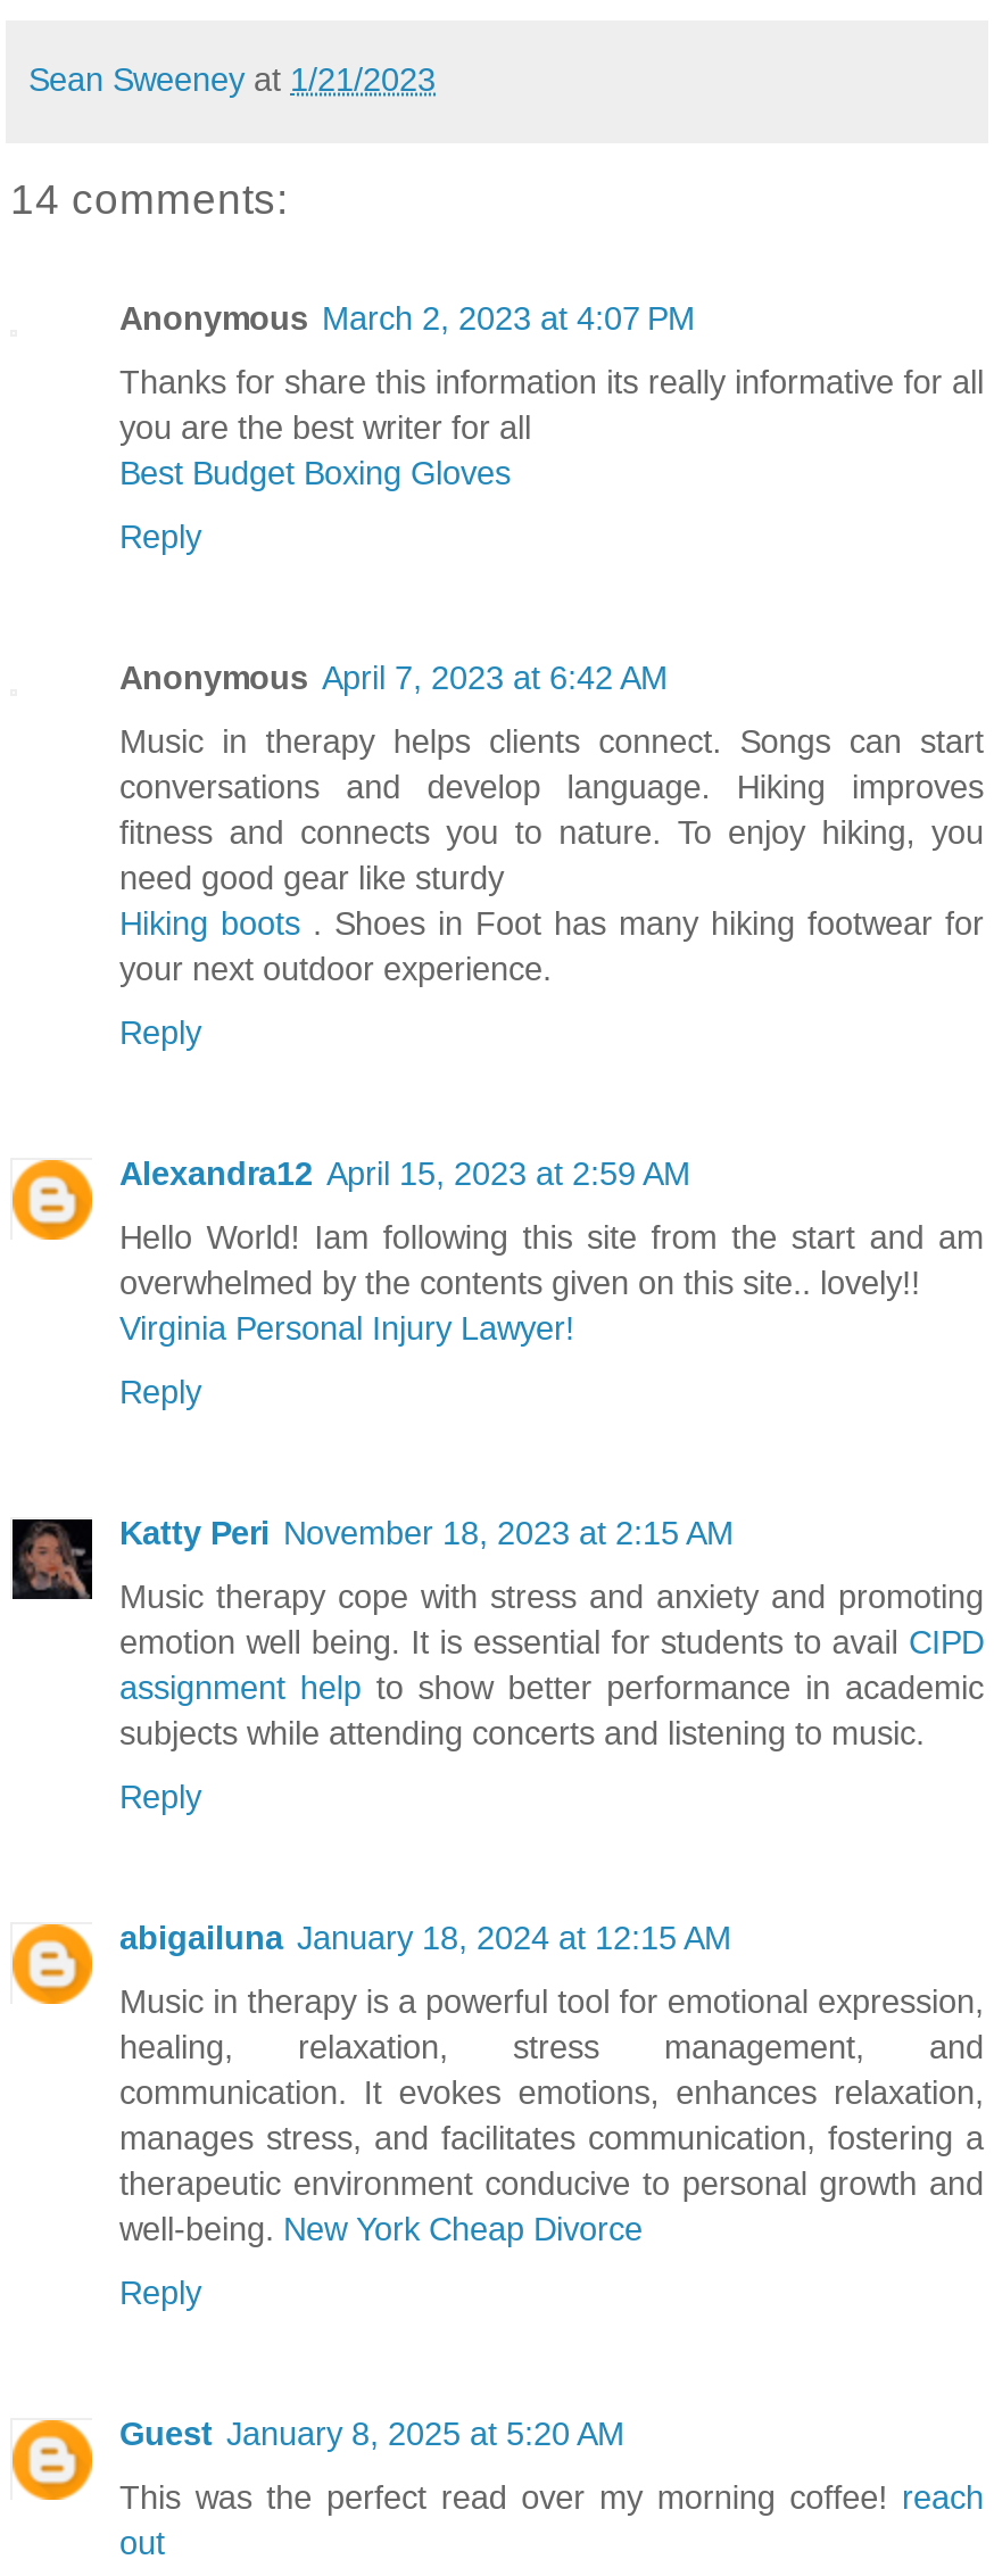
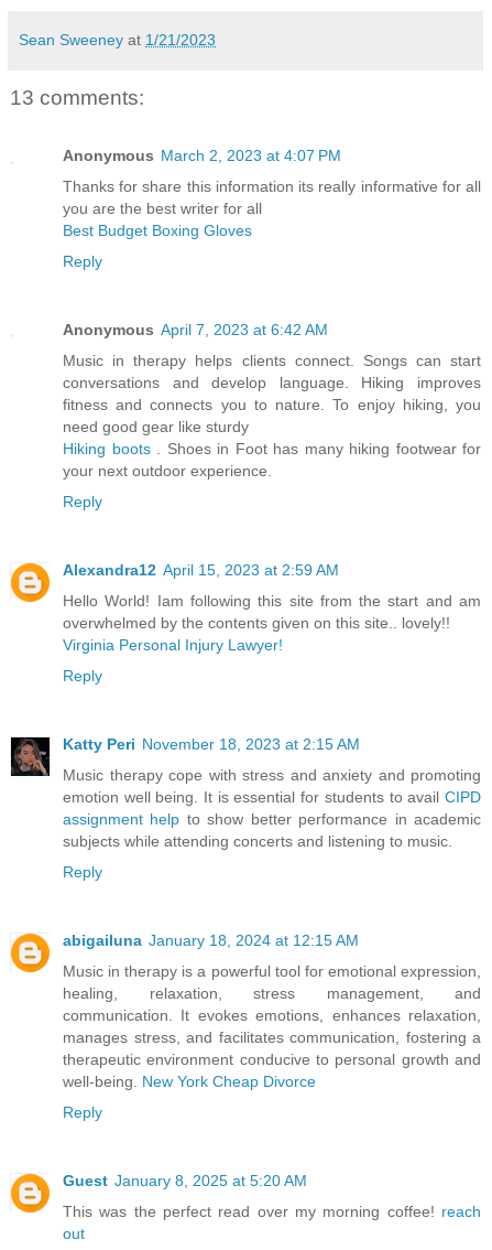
- 14 comments:
+ 13 comments:
